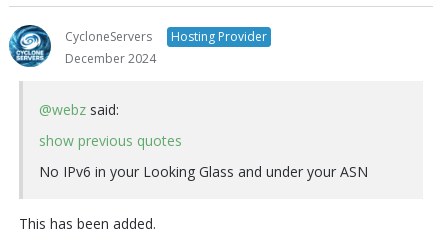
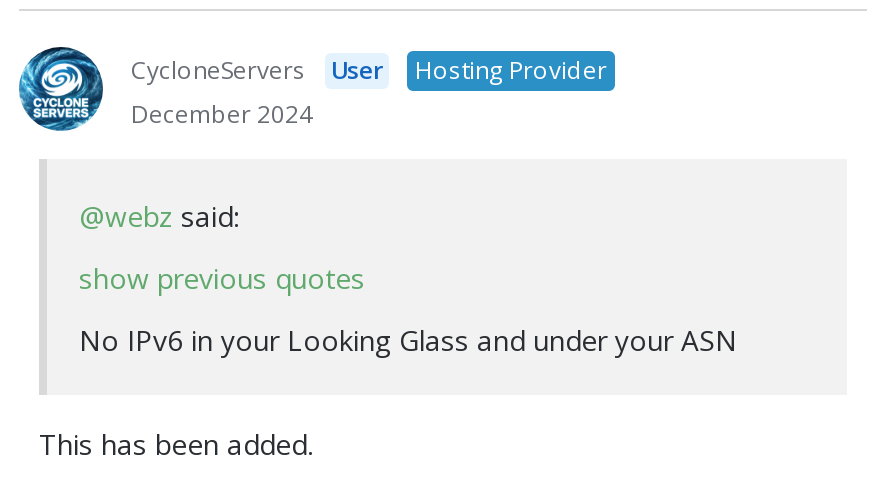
+ User
